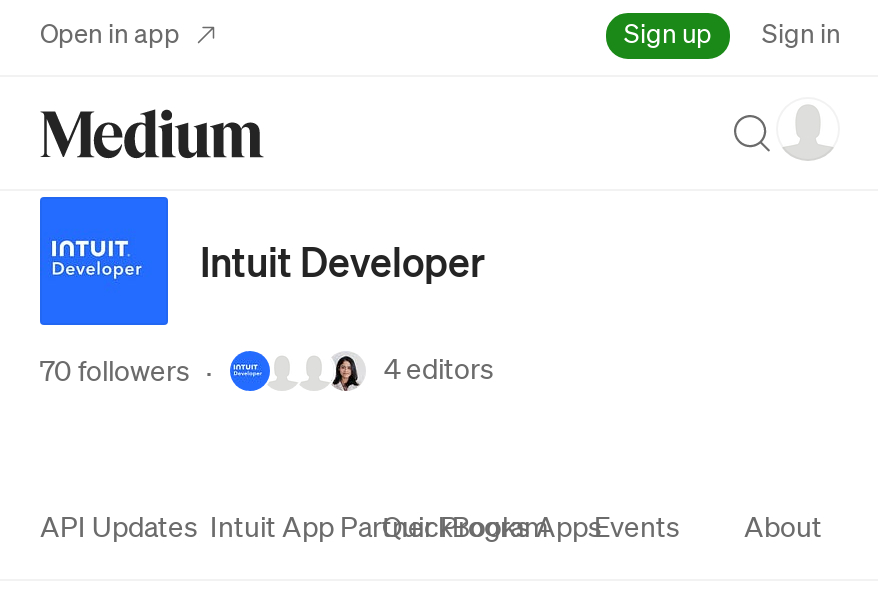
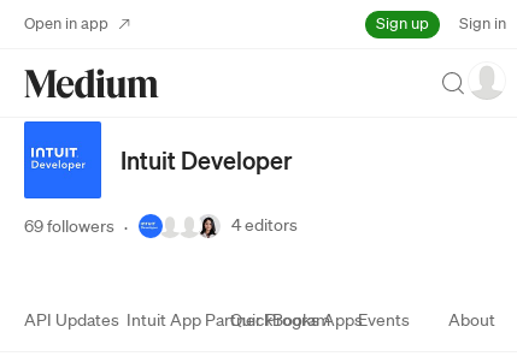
- 70 followers ·
+ 69 followers ·
